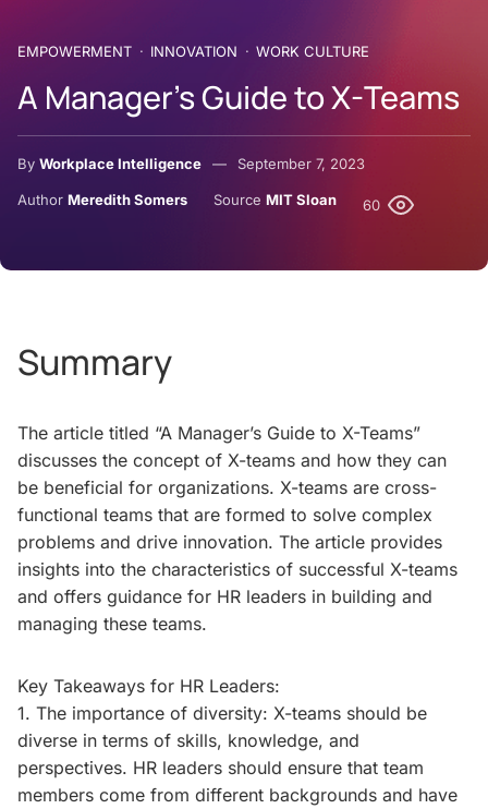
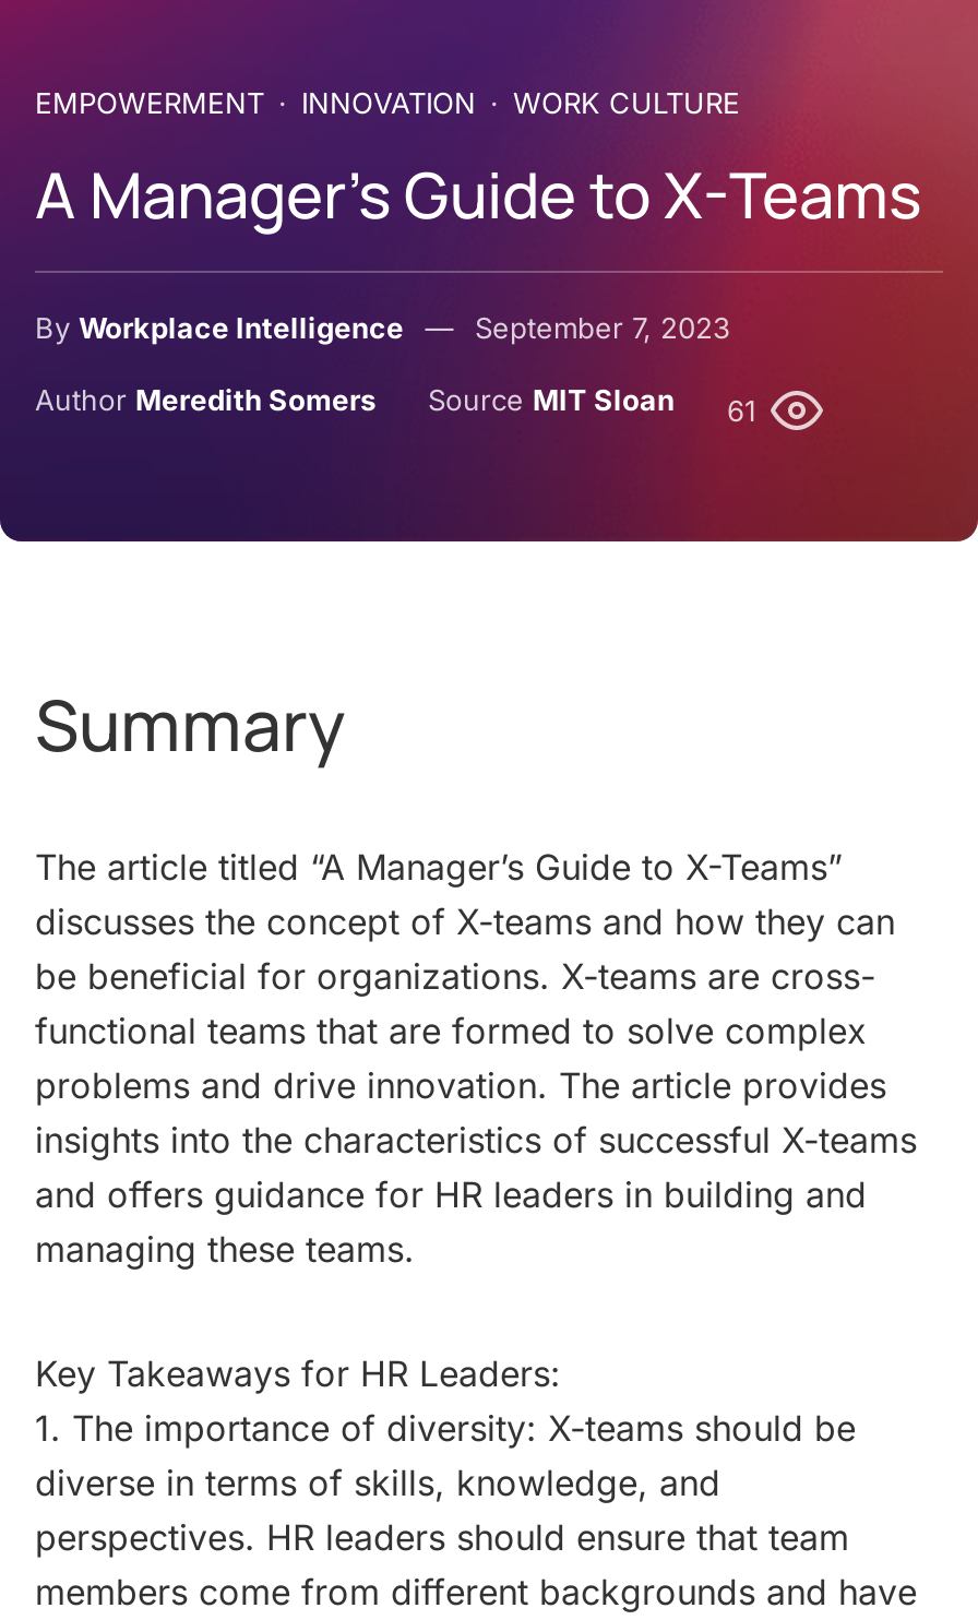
- Author Meredith Somers Source MIT Sloan 60
+ Author Meredith Somers Source MIT Sloan 61
